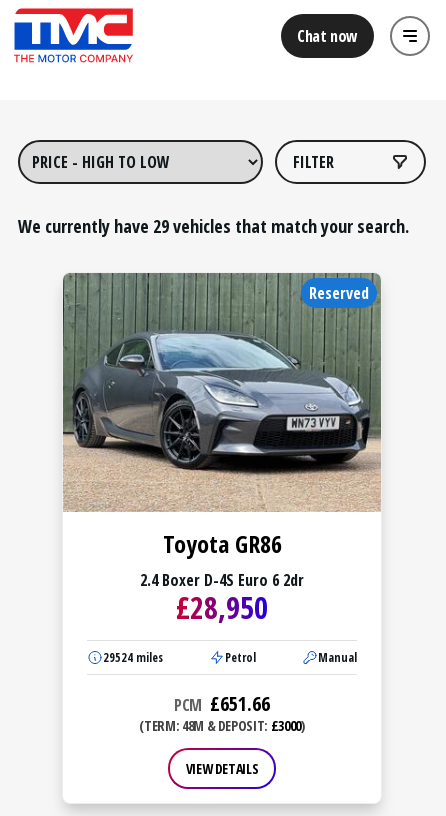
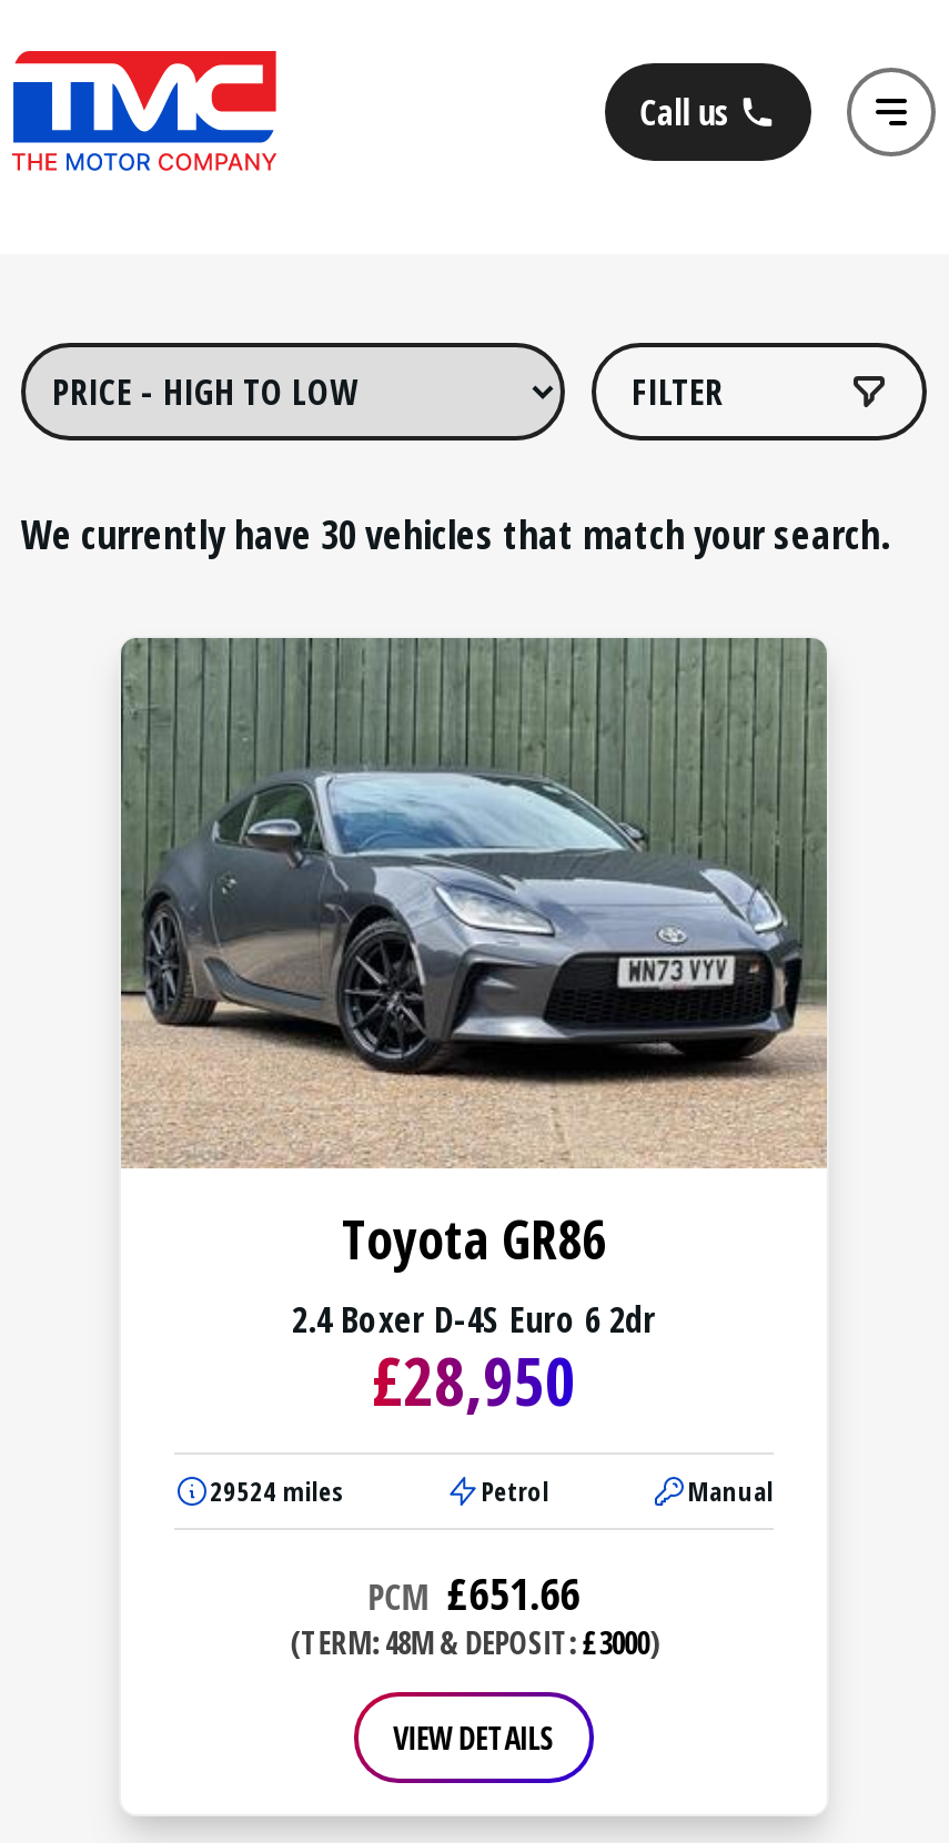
- Chat now
+ Call us

- We currently have 29vehicles that match your search.
- Reserved
+ We currently have 30 vehicles that match your search.
